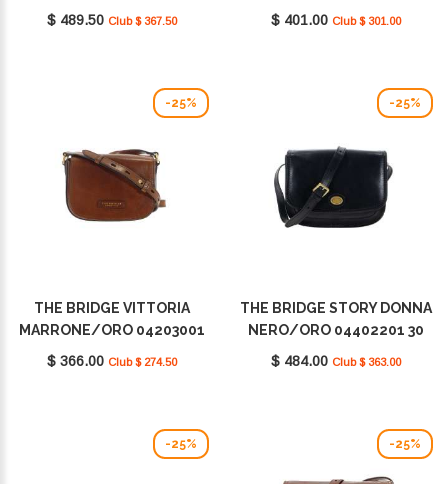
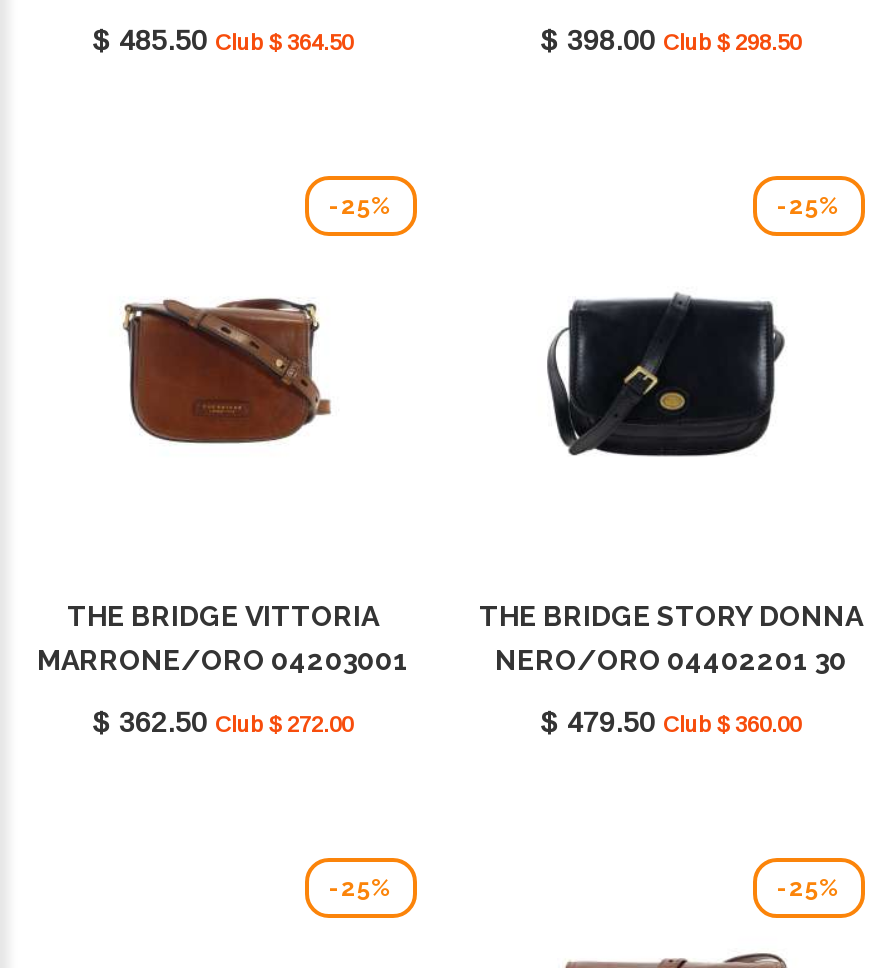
- $ 489.50 Club $ 367.50
+ $ 485.50 Club $ 364.50

- $ 401.00 Club $ 301.00
+ $ 398.00 Club $ 298.50

- $ 366.00 Club $ 274.50
+ $ 362.50 Club $ 272.00

- $ 484.00 Club $ 363.00
+ $ 479.50 Club $ 360.00
